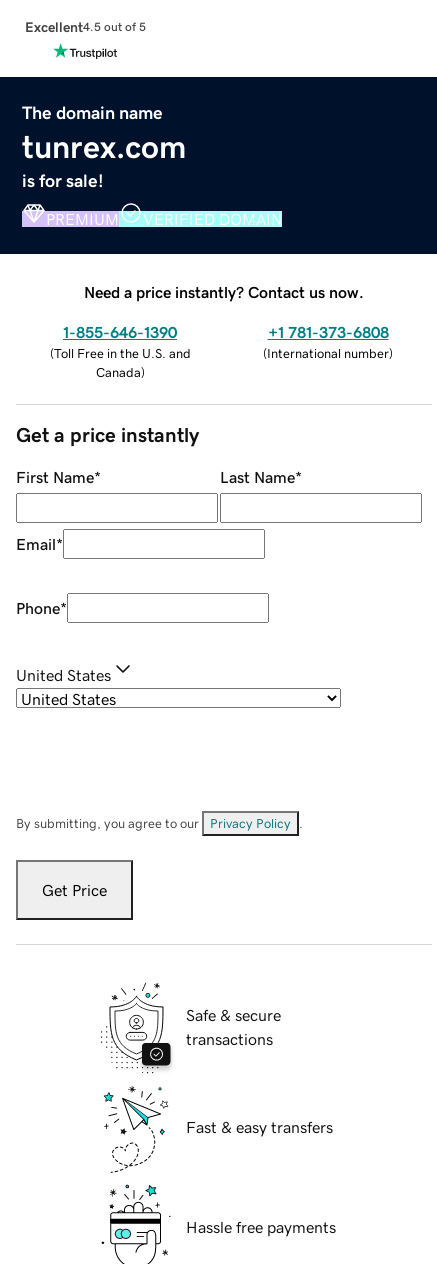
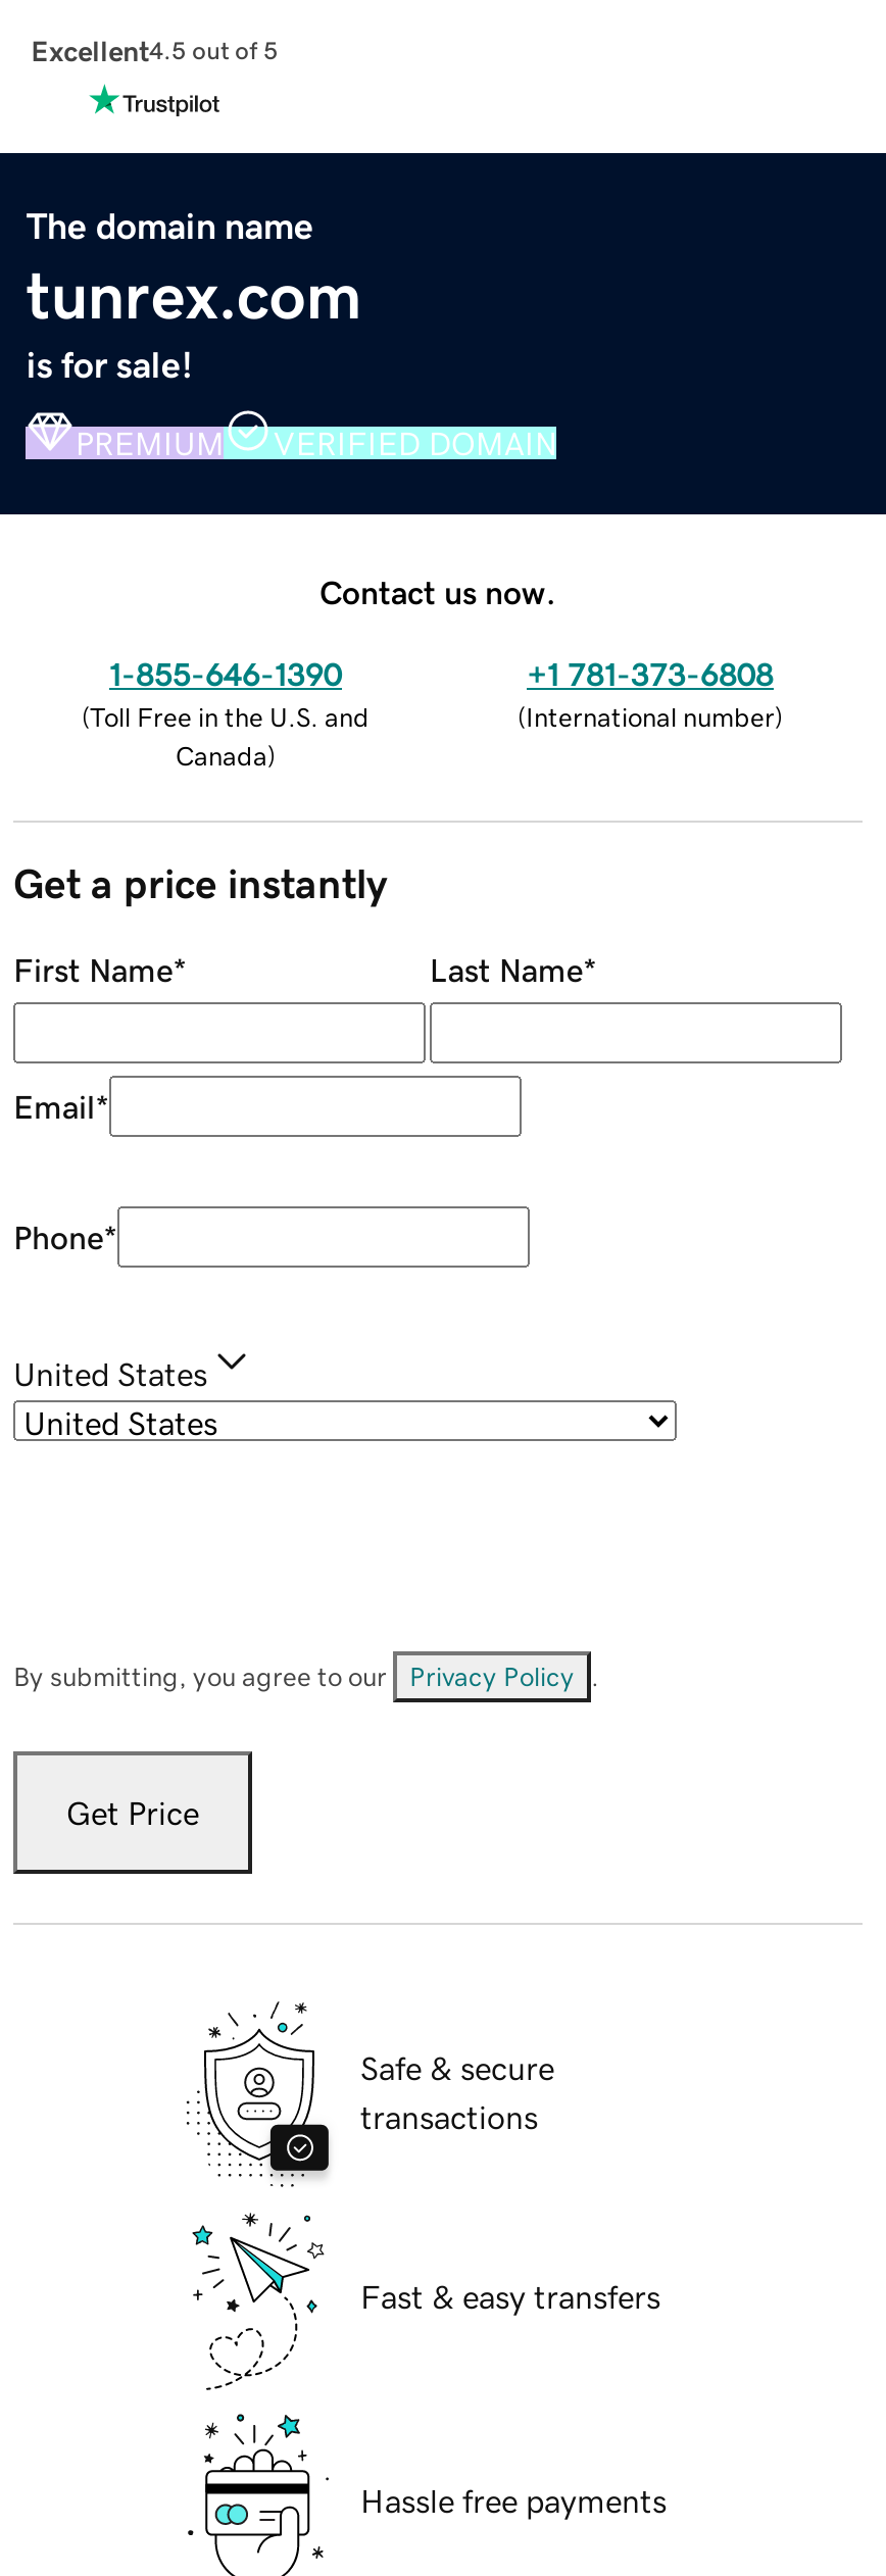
- Need a price instantly? Contact us now.
+ Contact us now.
